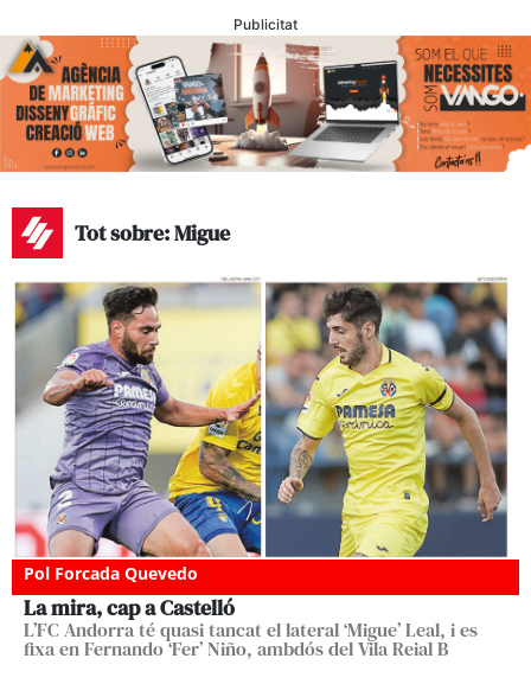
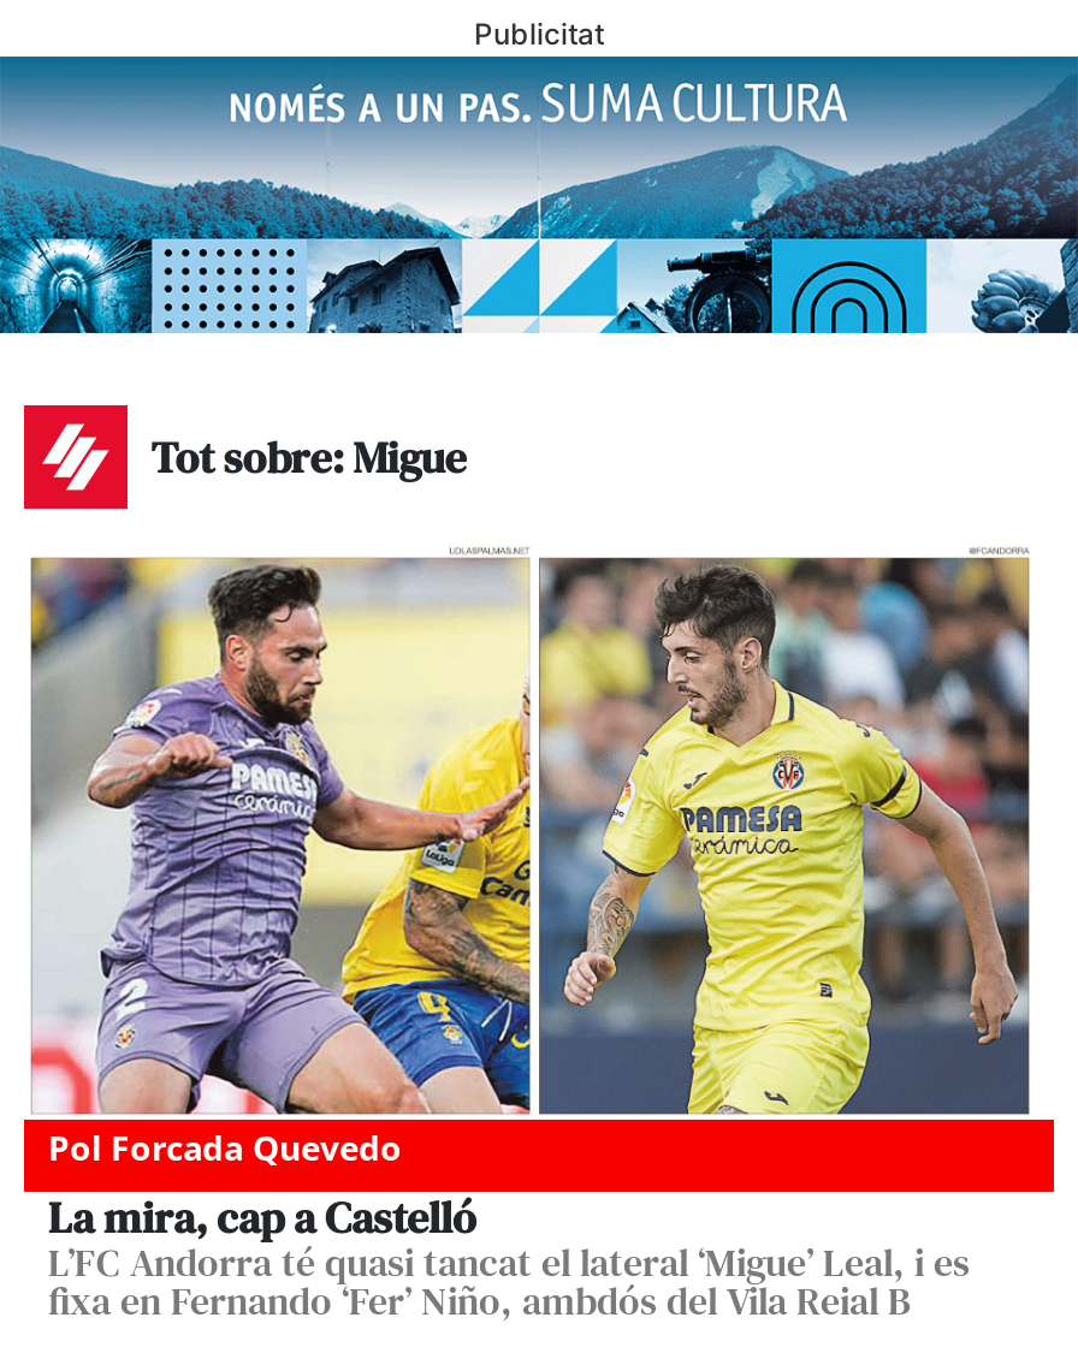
- [image]
+ [image]
